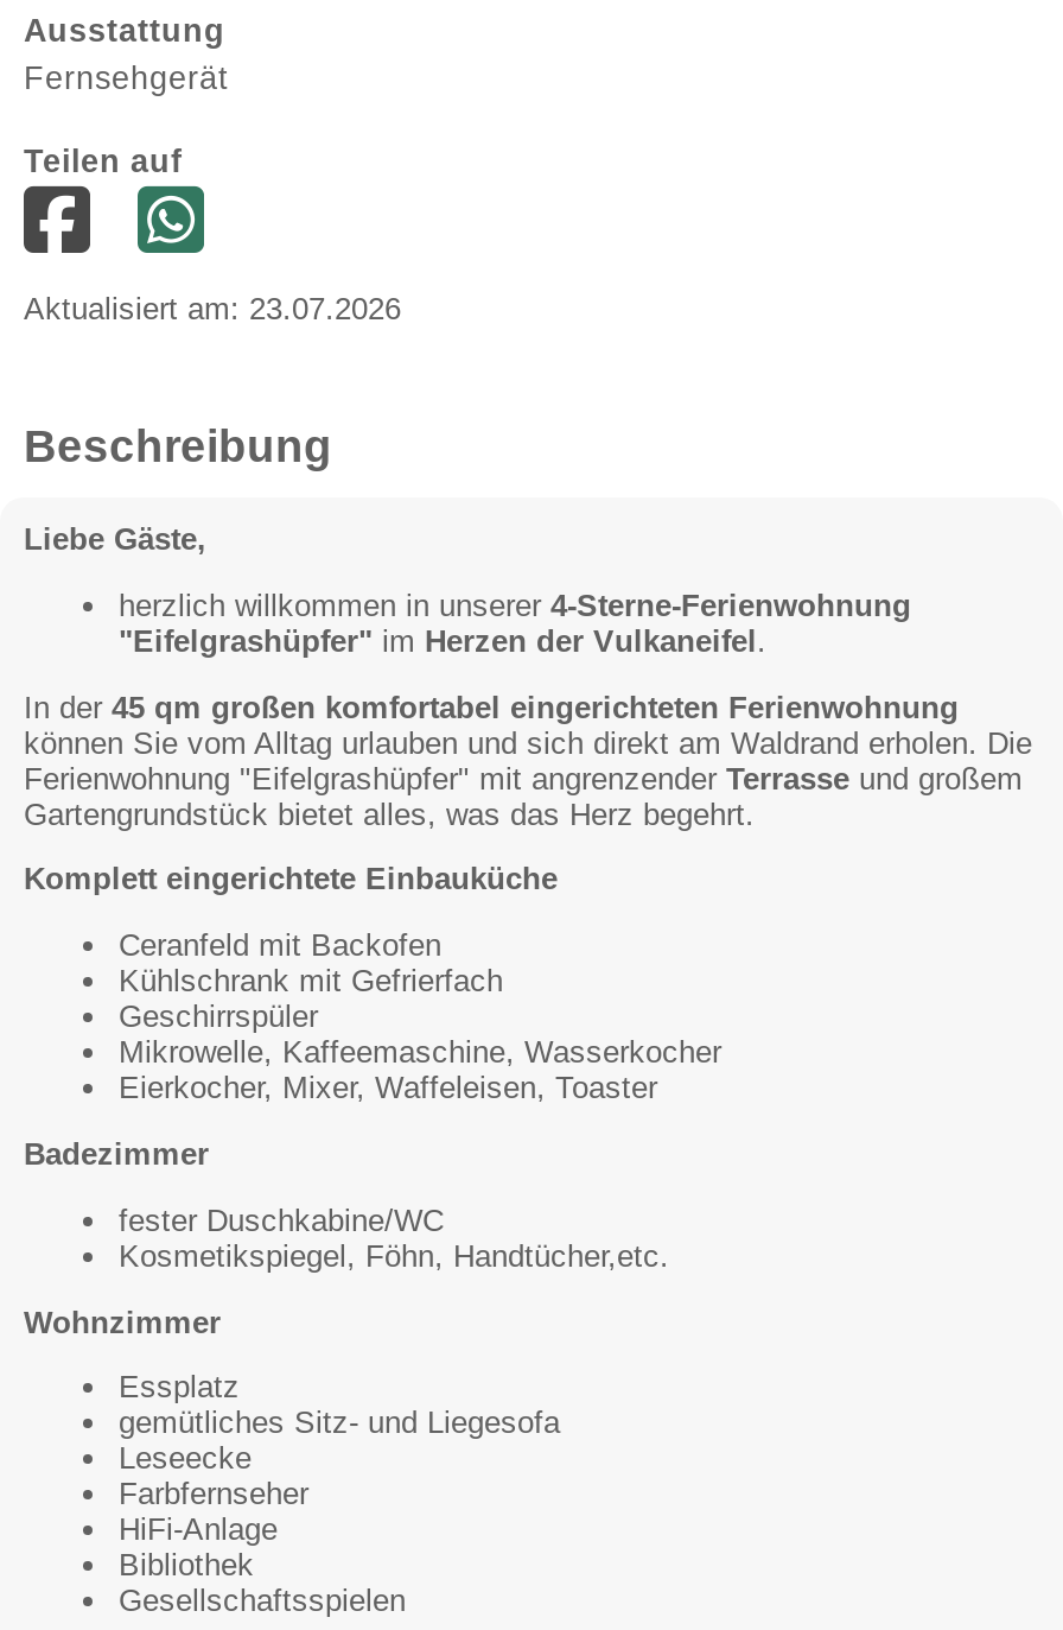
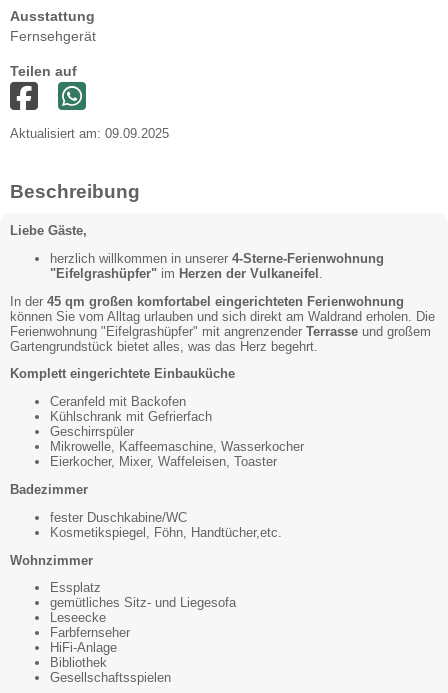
- Aktualisiert am: 23.07.2026
+ Aktualisiert am: 09.09.2025
